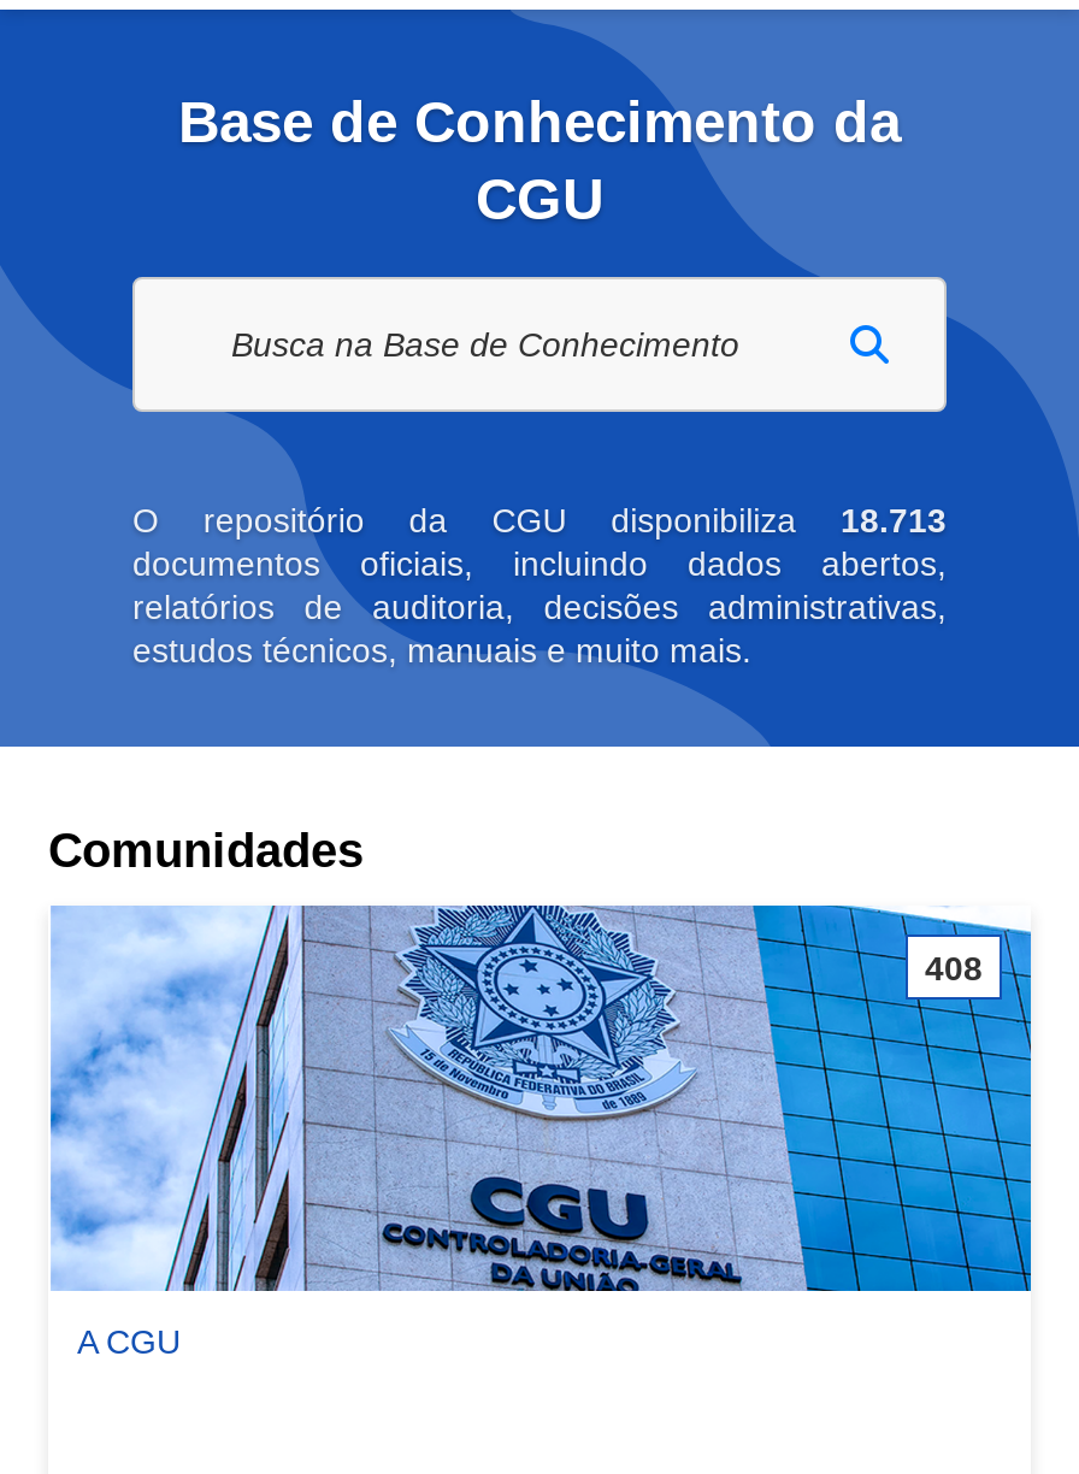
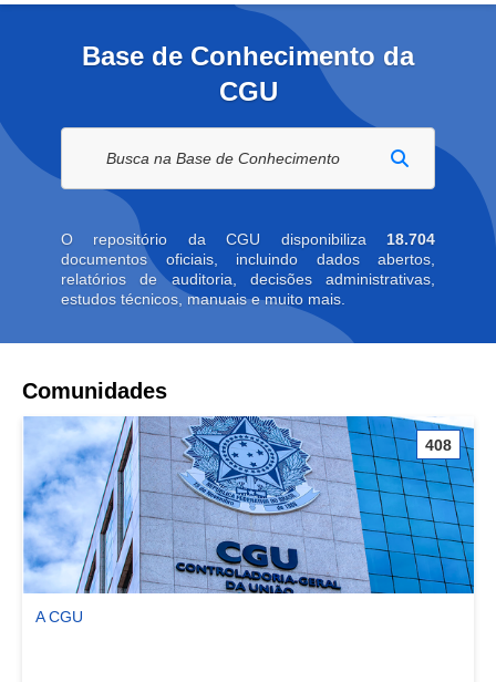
- O repositório da CGU disponibiliza 18.713
+ O repositório da CGU disponibiliza 18.704
